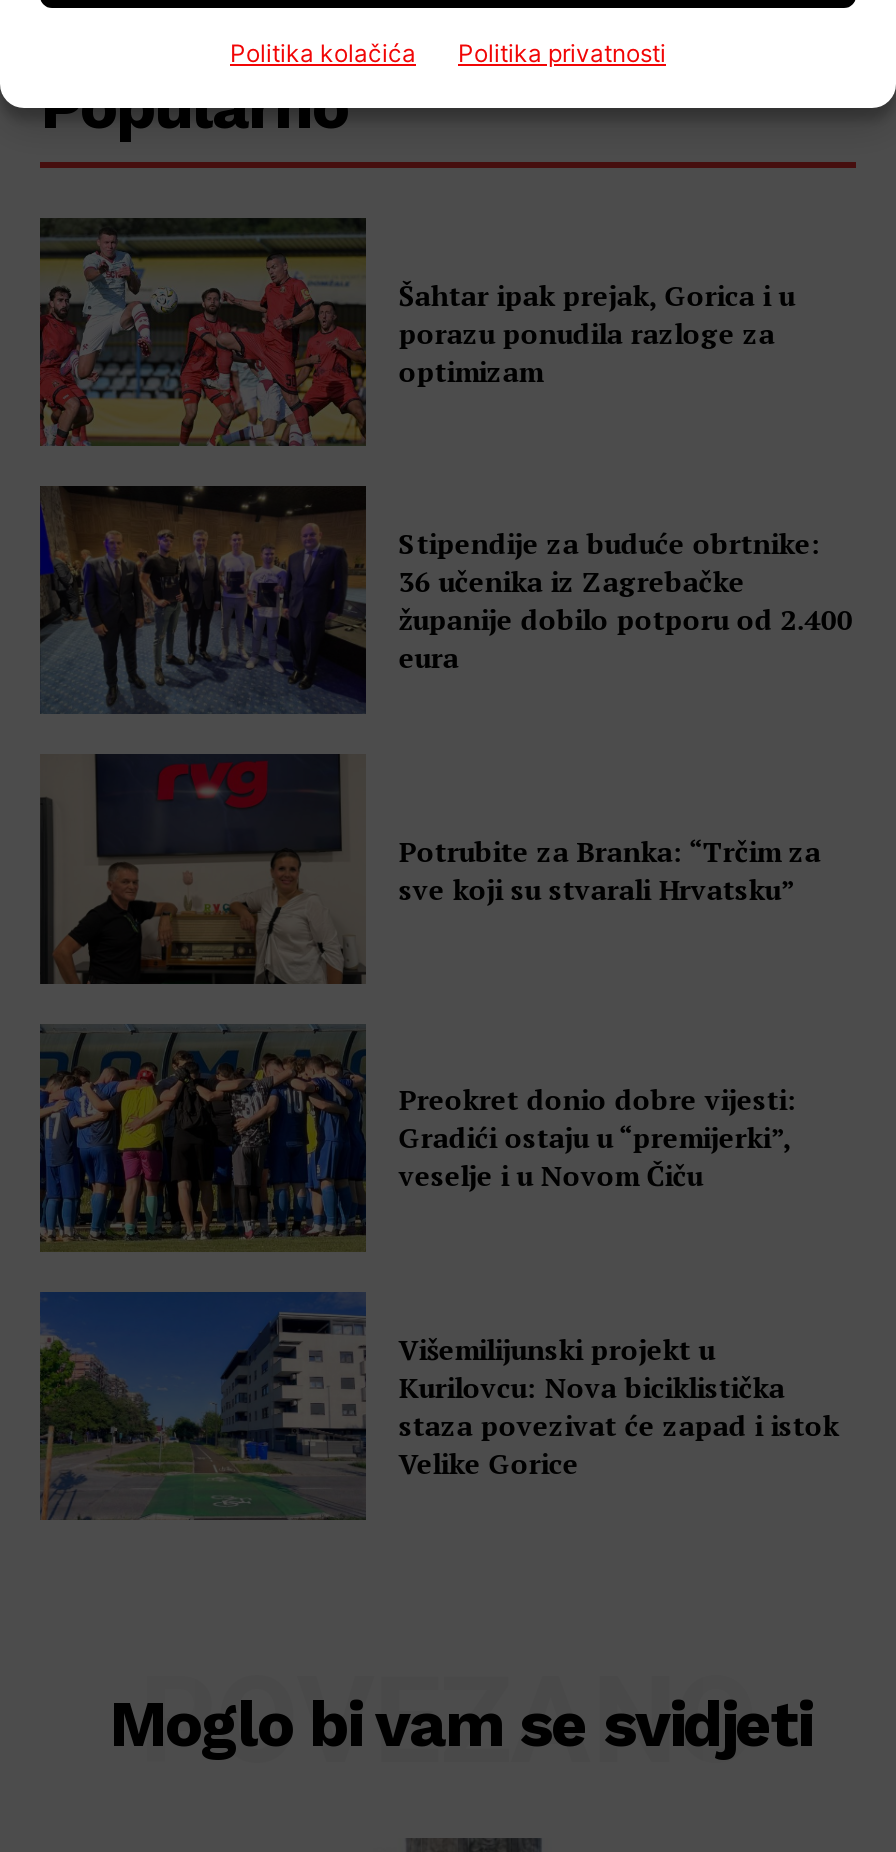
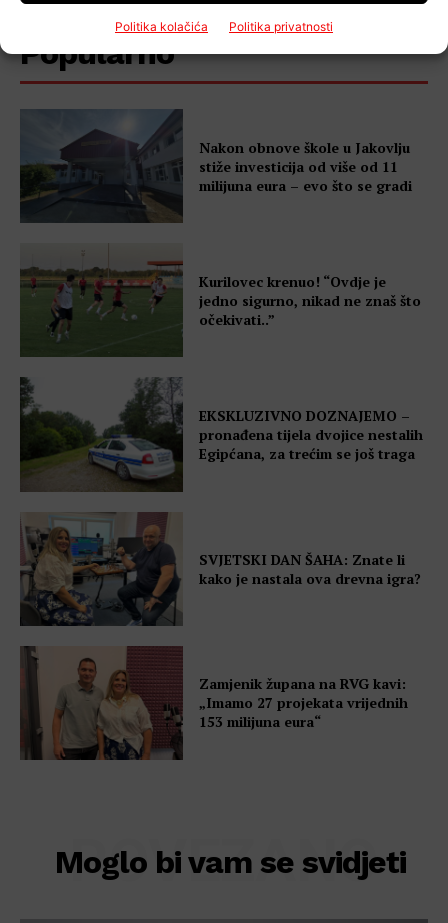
- [image]
- Šahtar ipak prejak, Gorica i u
- porazu ponudila razloge za
- optimizam
+ [image]
+ Nakon obnove škole u Jakovlju
+ stiže investicija od više od 11
+ milijuna eura – evo što se gradi

- [image]
- Stipendije za buduće obrtnike:
- 36 učenika iz Zagrebačke
- županije dobilo potporu od 2.400
- eura
+ [image]
+ Kurilovec krenuo! “Ovdje je
+ jedno sigurno, nikad ne znaš što
+ očekivati..”

- [image]
- Potrubite za Branka: “Trčim za
- sve koji su stvarali Hrvatsku”
+ [image]
+ EKSKLUZIVNO DOZNAJEMO –
+ pronađena tijela dvojice nestalih
+ Egipćana, za trećim se još traga

- [image]
- Preokret donio dobre vijesti:
- Gradići ostaju u “premijerki”,
- veselje i u Novom Čiču
+ [image]
+ SVJETSKI DAN ŠAHA: Znate li
+ kako je nastala ova drevna igra?

- [image]
- Višemilijunski projekt u
- Kurilovcu: Nova biciklistička
- staza povezivat će zapad i istok
- Velike Gorice
+ [image]
+ Zamjenik župana na RVG kavi:
+ „Imamo 27 projekata vrijednih
+ 153 milijuna eura“
